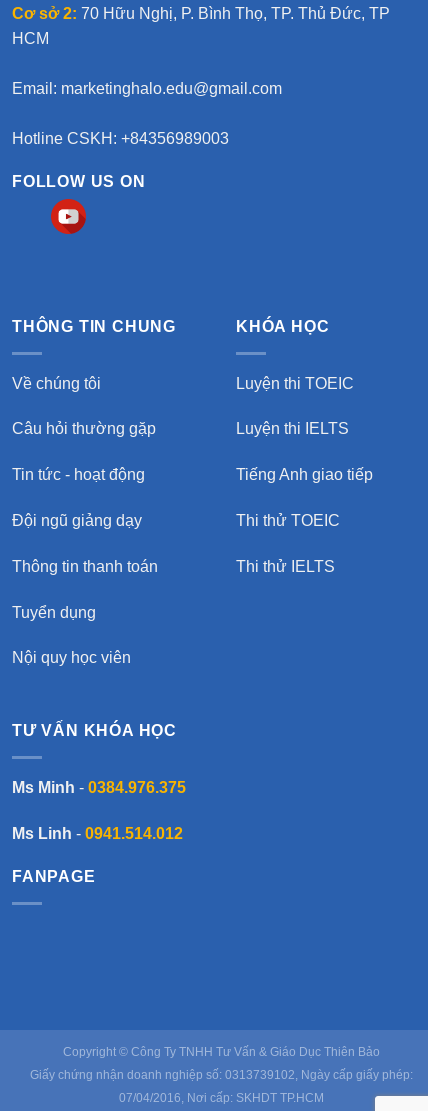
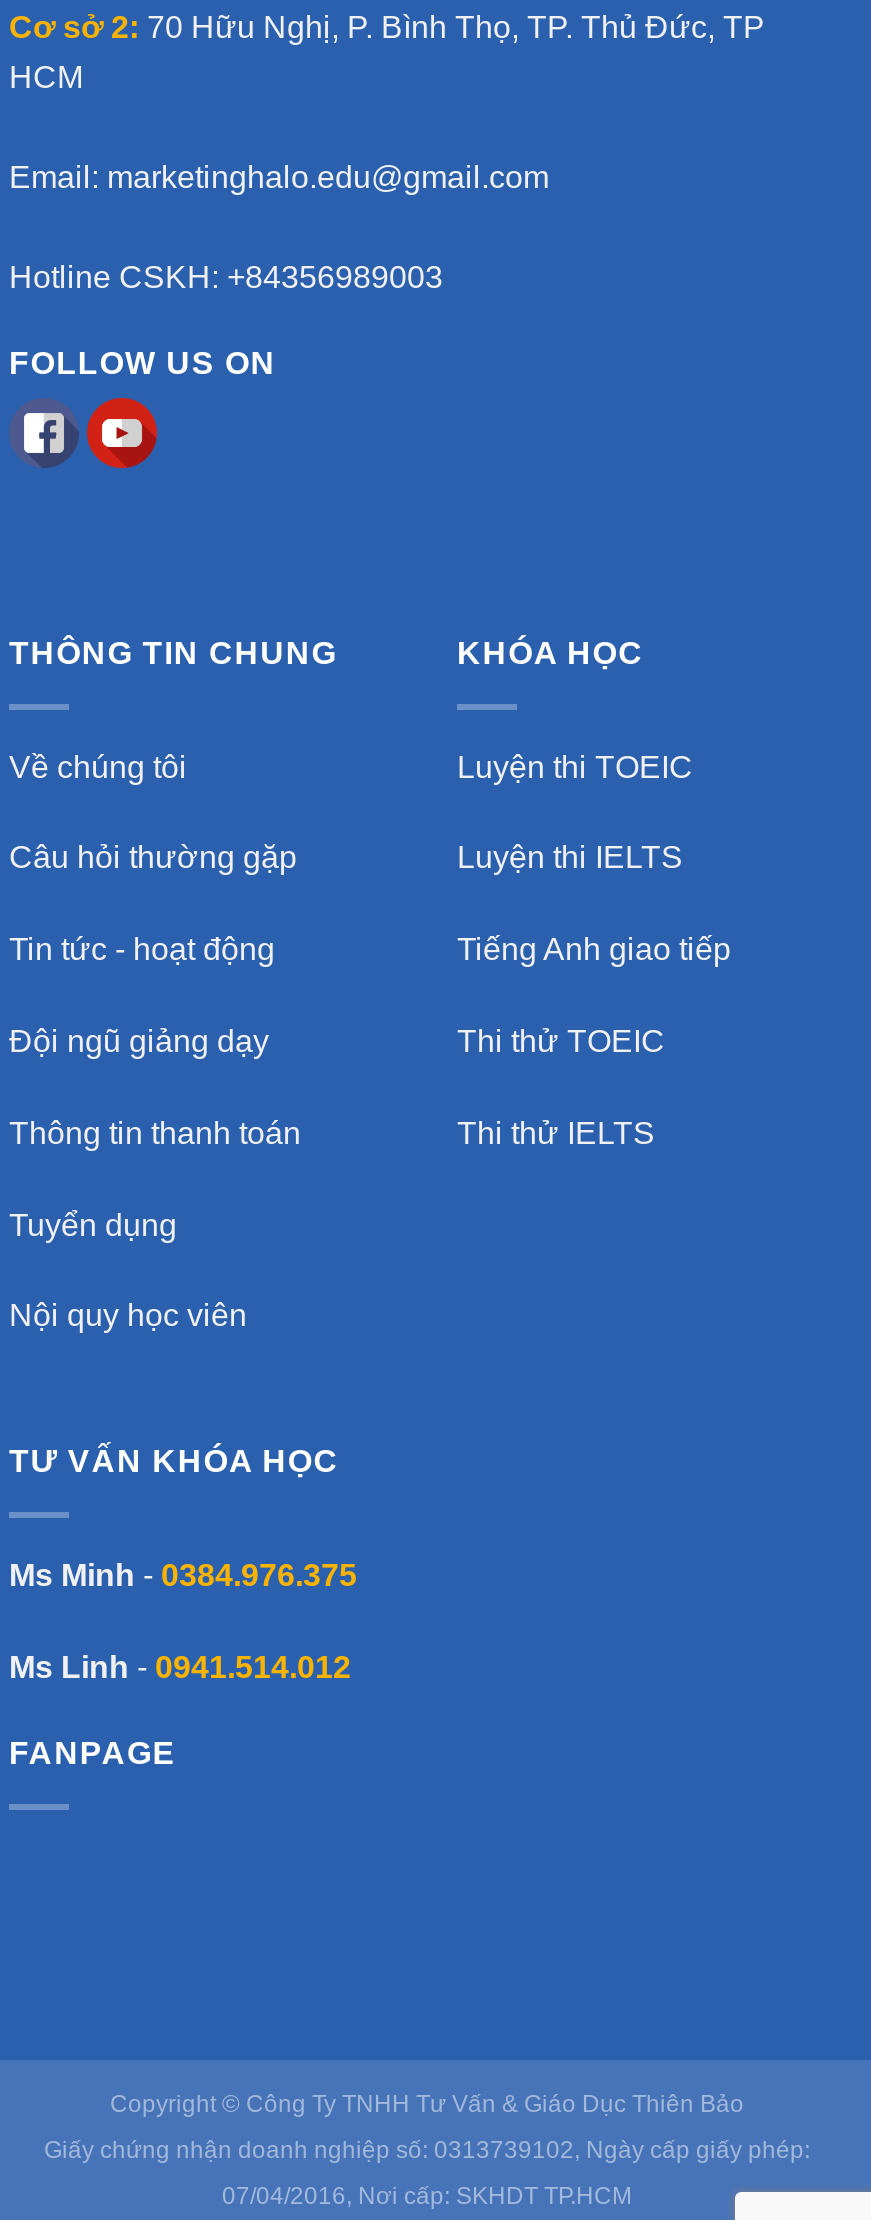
+ [image]
